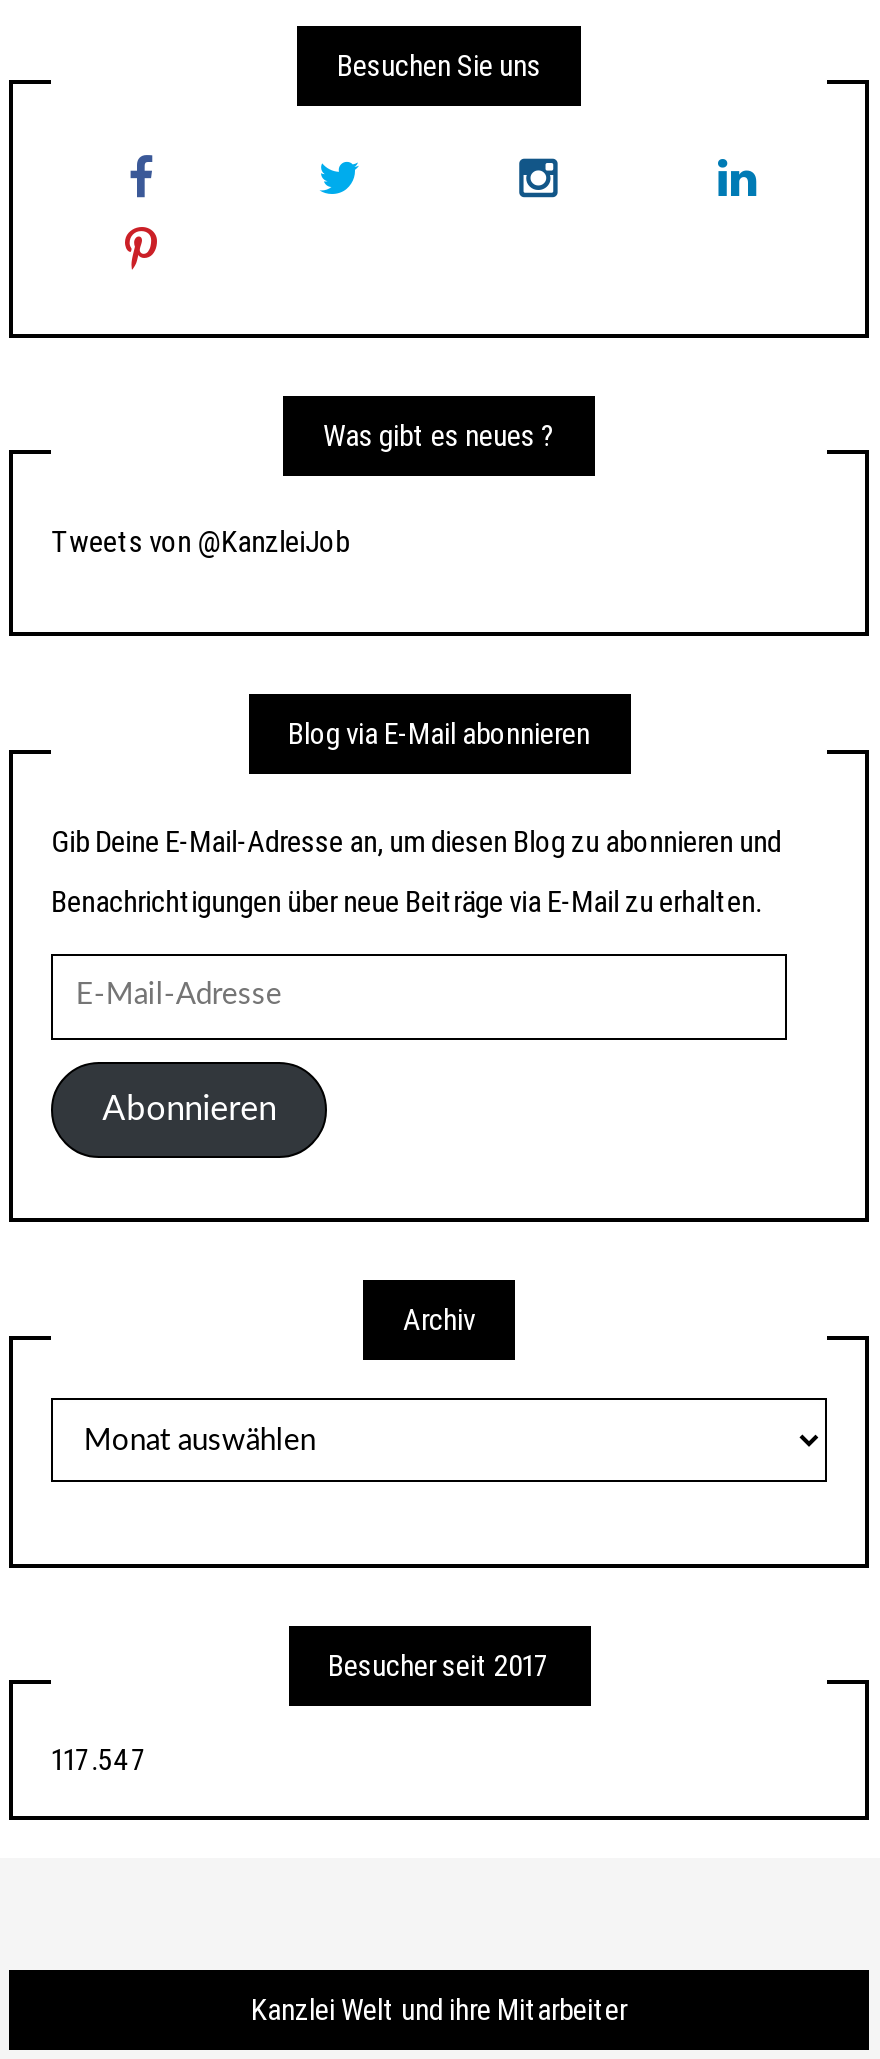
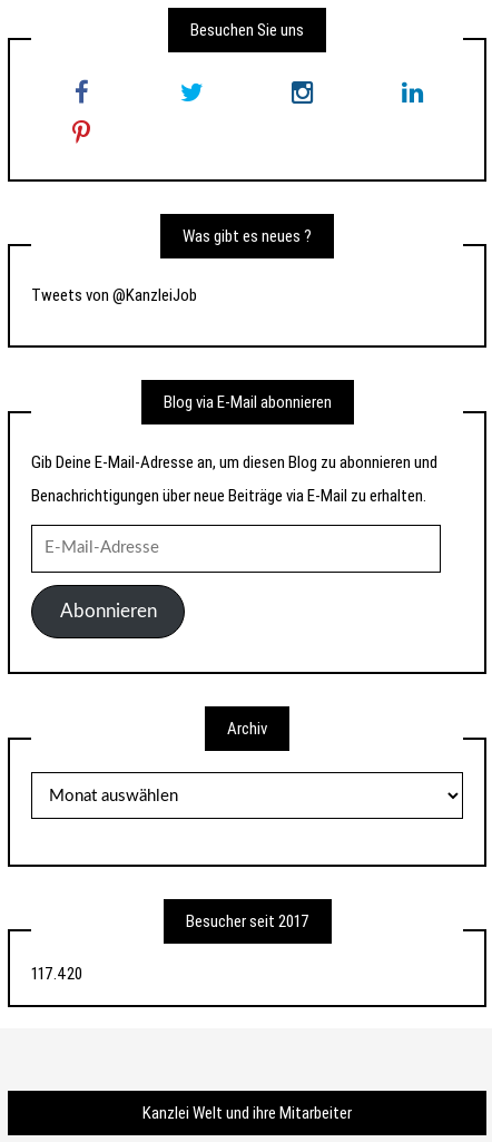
- 117.547
+ 117.420
